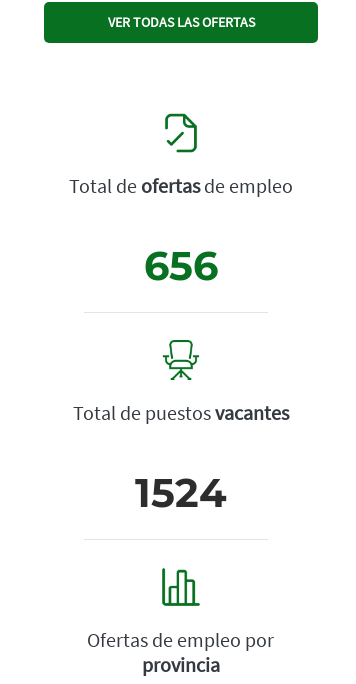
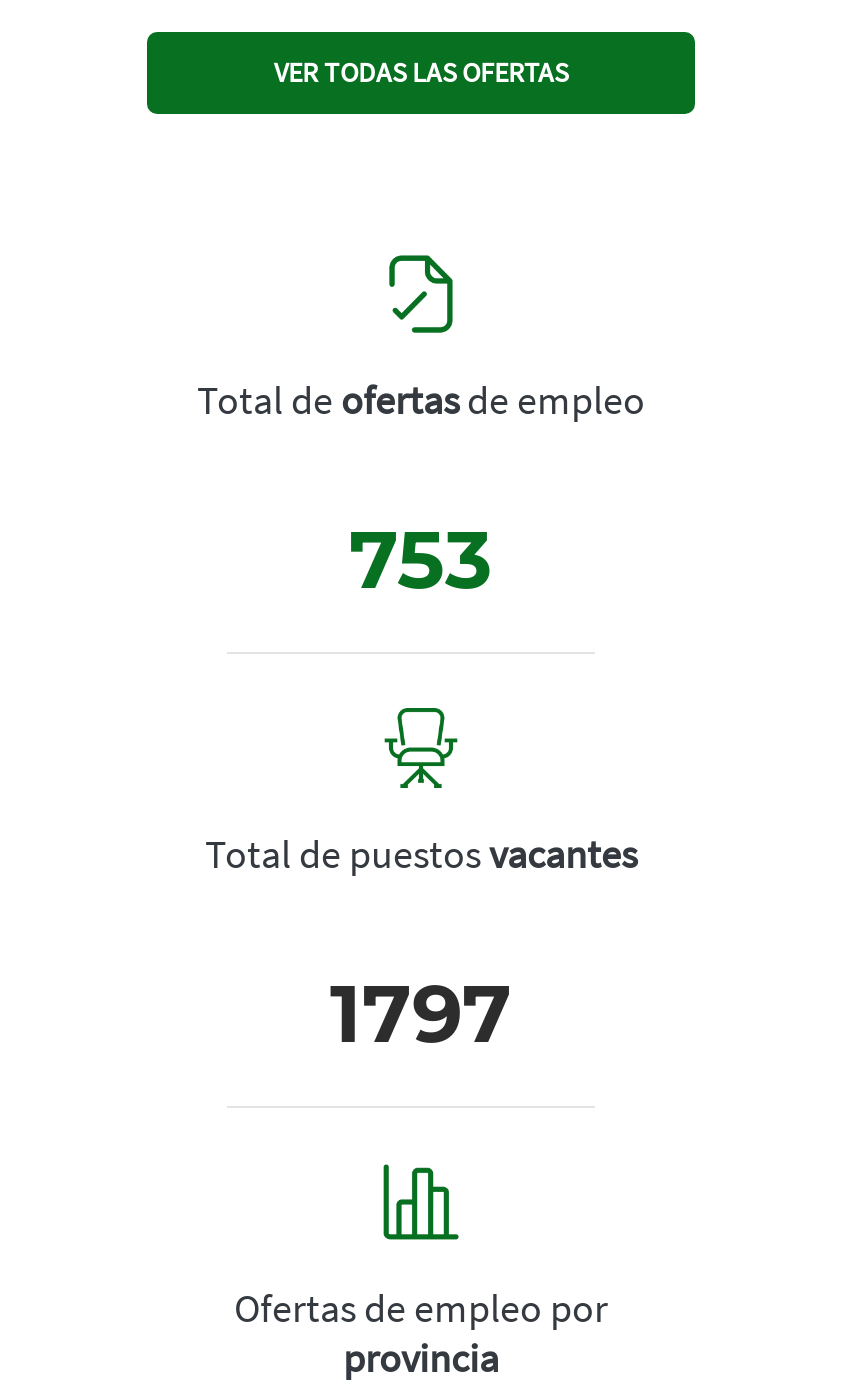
- 656
+ 753

- 1524
+ 1797
